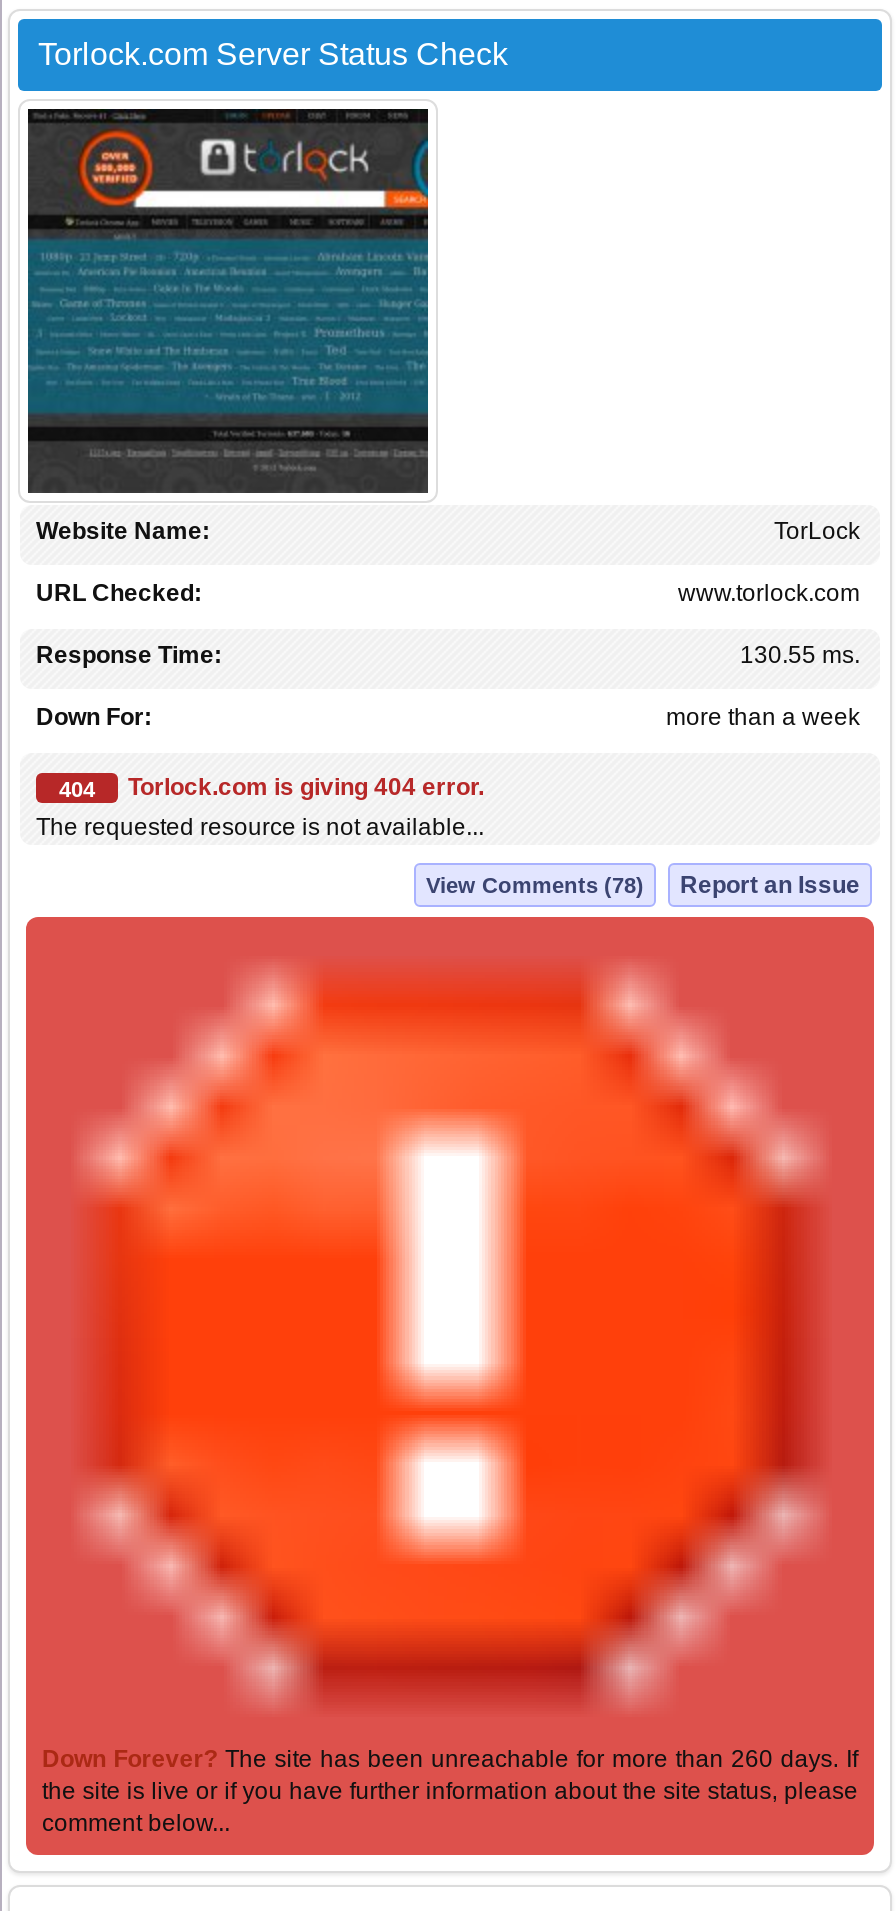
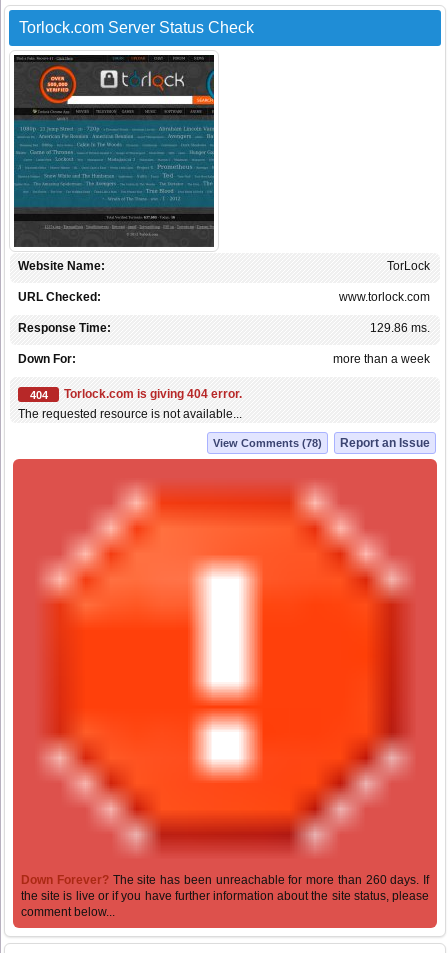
- 130.55 ms.
+ 129.86 ms.
